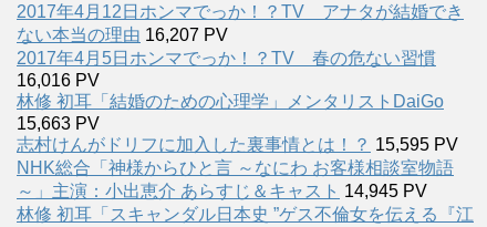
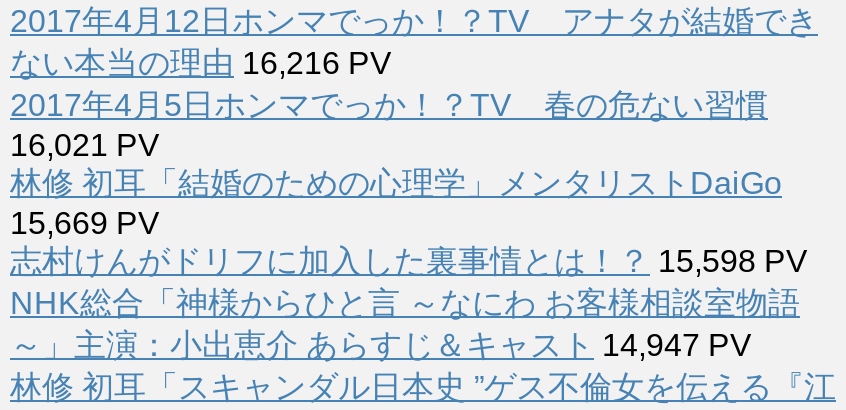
- ない本当の理由16,207 PV
+ ない本当の理由16,216 PV

- 16,016 PV
+ 16,021 PV

- 15,663 PV
+ 15,669 PV

- 志村けんがドリフに加入した裏事情とは！？15,595 PV
+ 志村けんがドリフに加入した裏事情とは！？15,598 PV

- ～」主演：小出恵介 あらすじ＆キャスト14,945 PV
+ ～」主演：小出恵介 あらすじ＆キャスト14,947 PV
